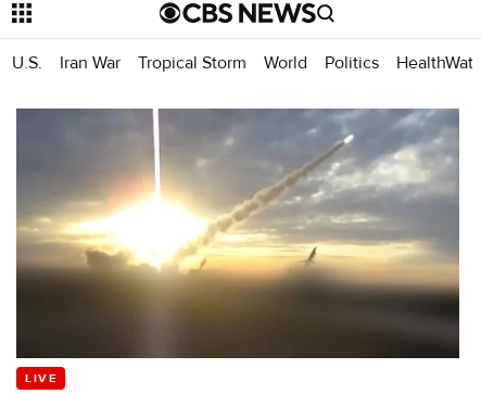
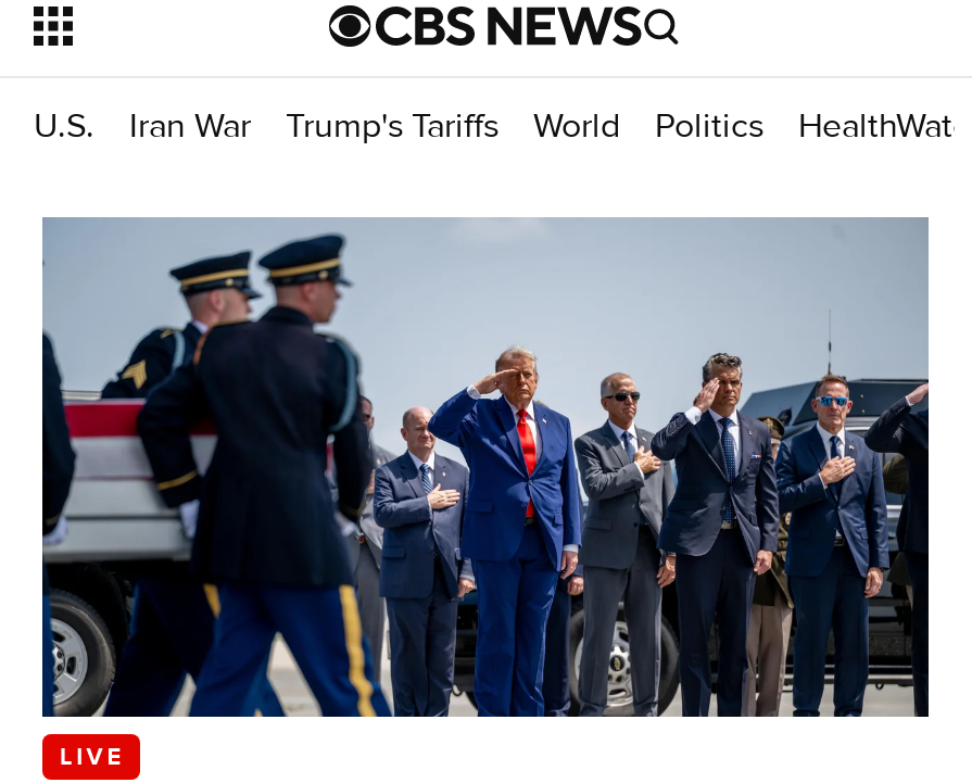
- Tropical Storm
+ Trump's Tariffs

- [image]
+ [image]
